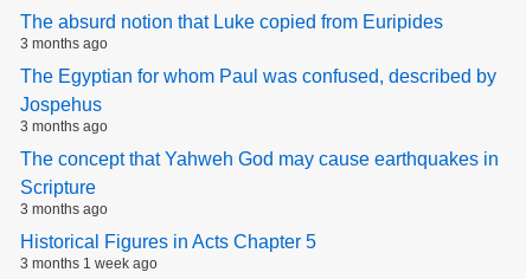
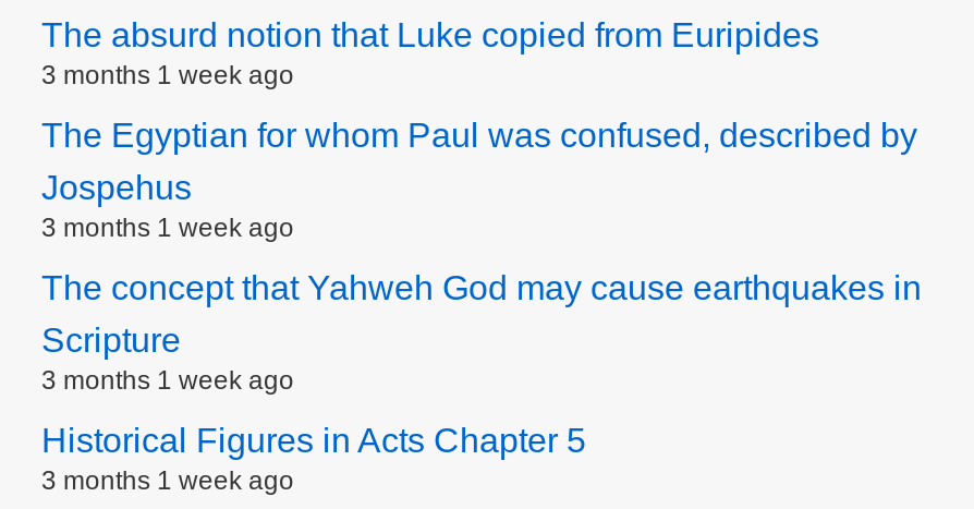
- 3 months ago
+ 3 months 1 week ago

- 3 months ago
+ 3 months 1 week ago

- 3 months ago
+ 3 months 1 week ago
